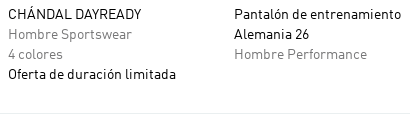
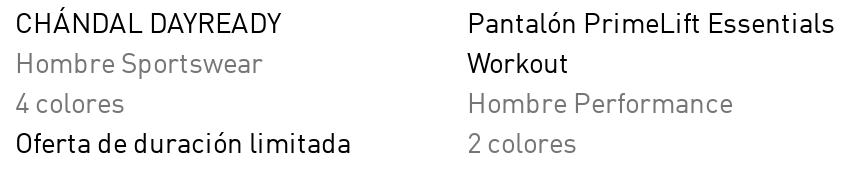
- Pantalón de entrenamiento
- Alemania 26
+ Pantalón PrimeLift Essentials
+ Workout

+ 2 colores
